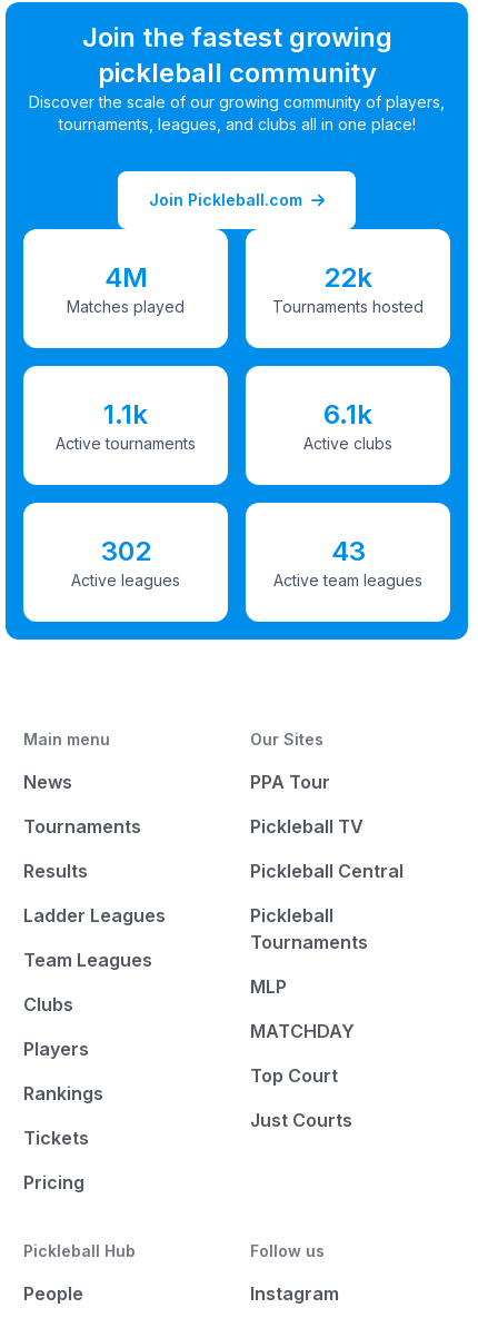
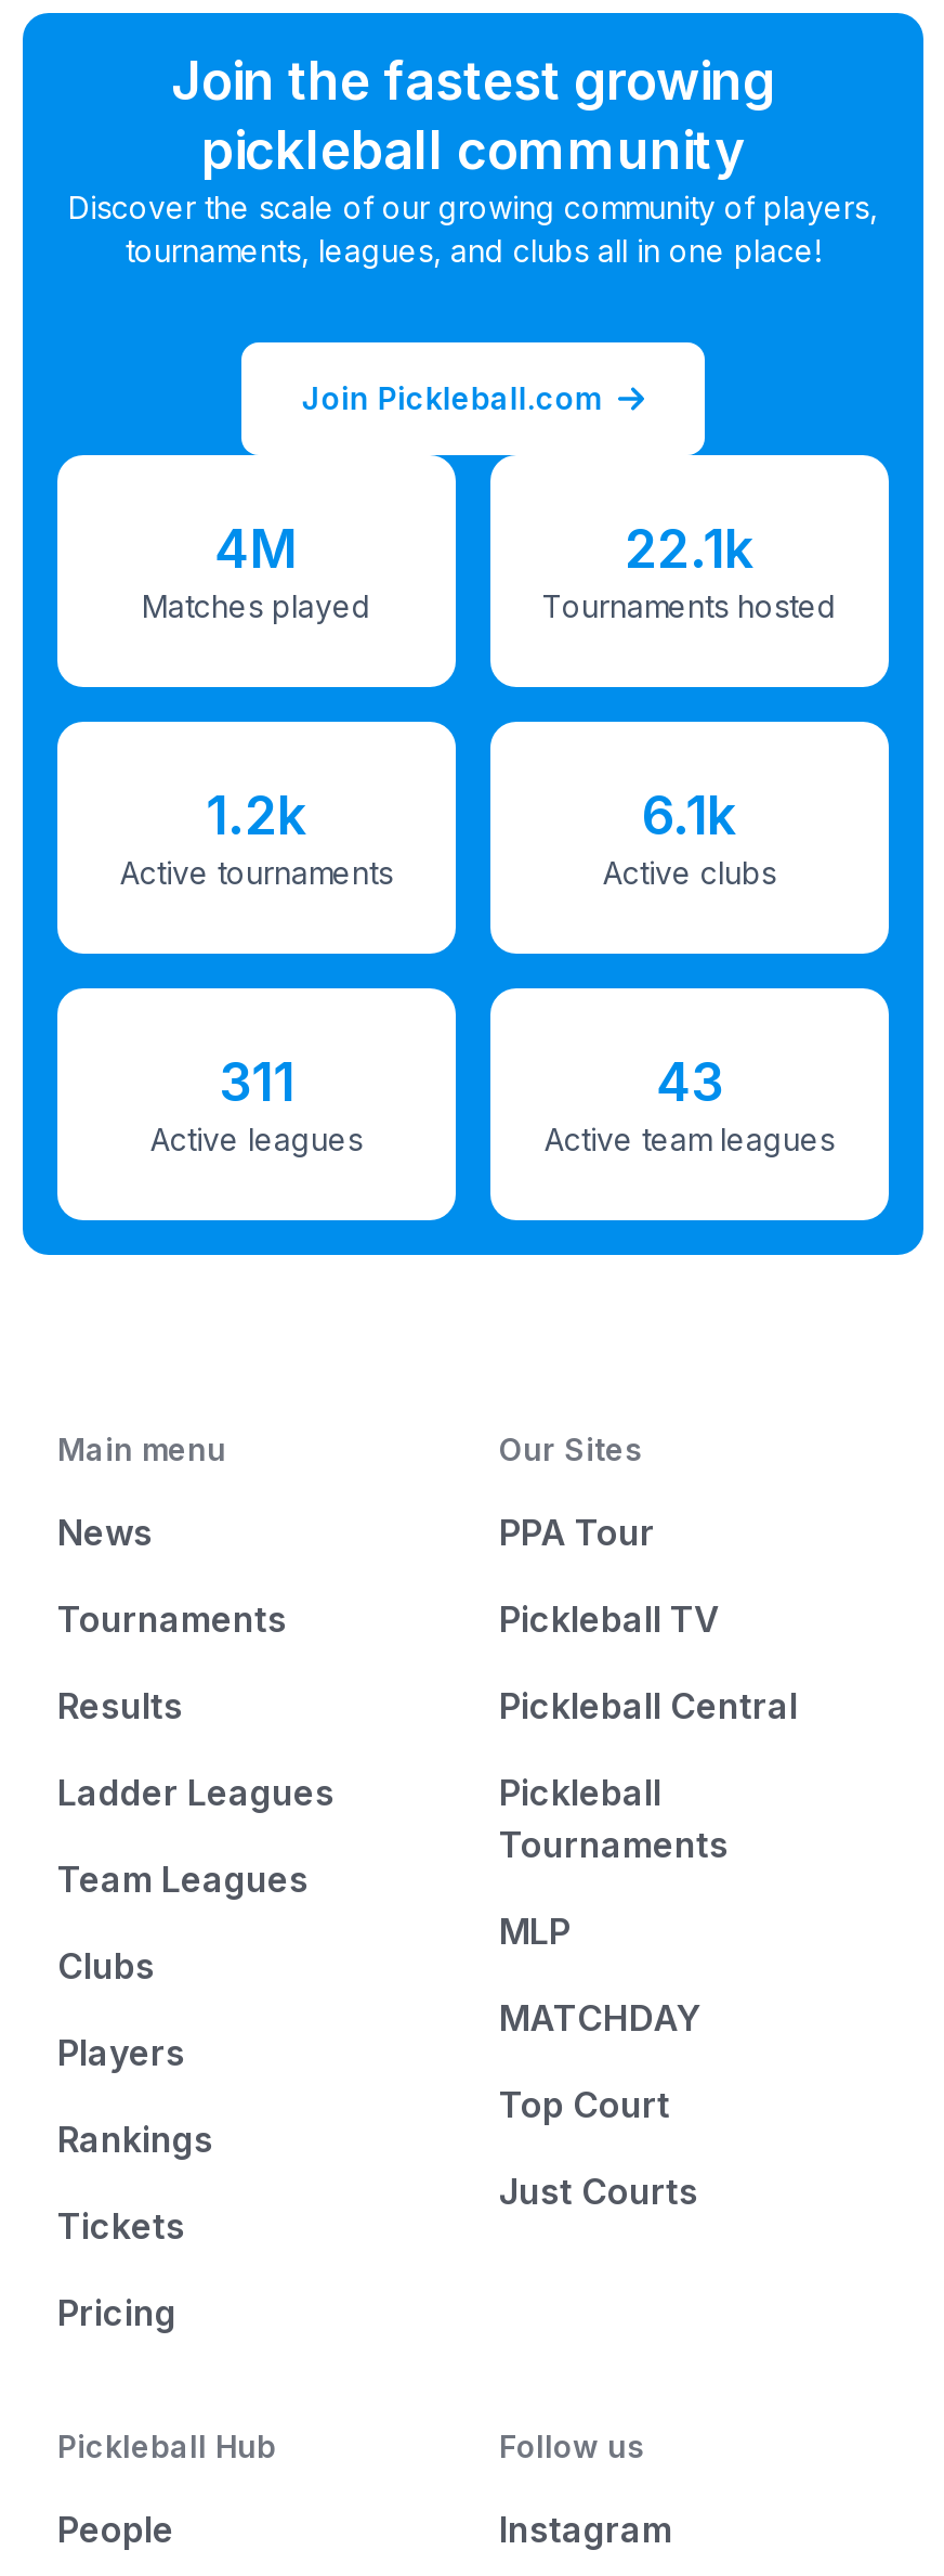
- 22k
+ 22.1k

- 1.1k
+ 1.2k

- 302
+ 311
